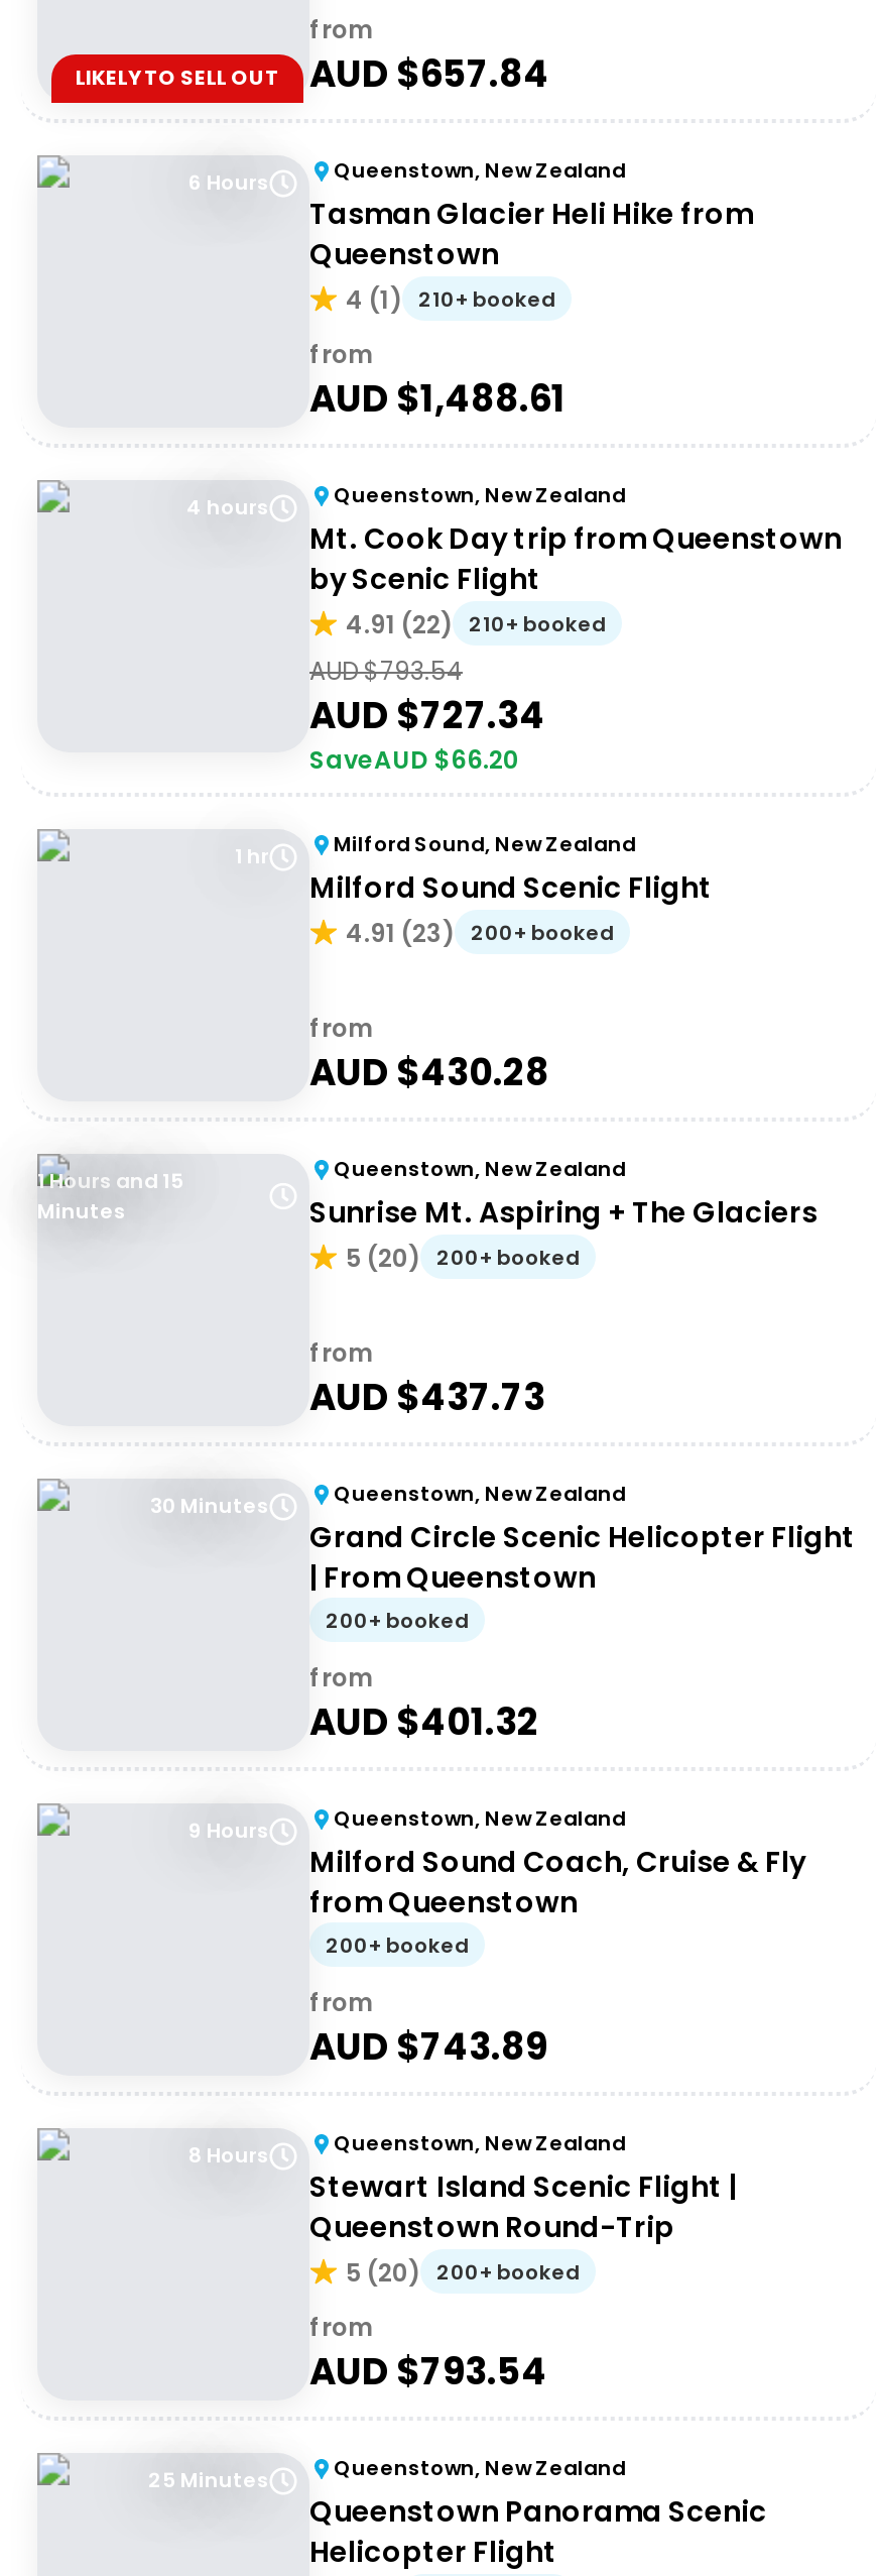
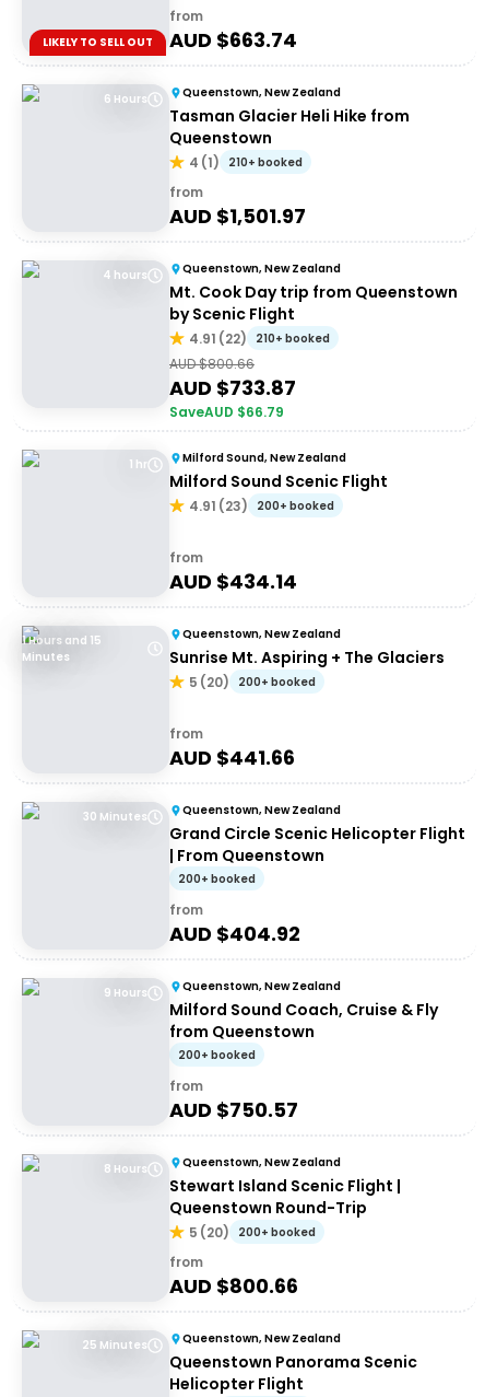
- LIKELY TO SELL OUT AUD $657.84
+ LIKELY TO SELL OUT AUD $663.74

- AUD $1,488.61
+ AUD $1,501.97

- AUD $793.54
+ AUD $800.66

- AUD $727.34
+ AUD $733.87

- SaveAUD $66.20
+ SaveAUD $66.79

- AUD $430.28
+ AUD $434.14

- AUD $437.73
+ AUD $441.66

- AUD $401.32
+ AUD $404.92

- AUD $743.89
+ AUD $750.57

- AUD $793.54
+ AUD $800.66
